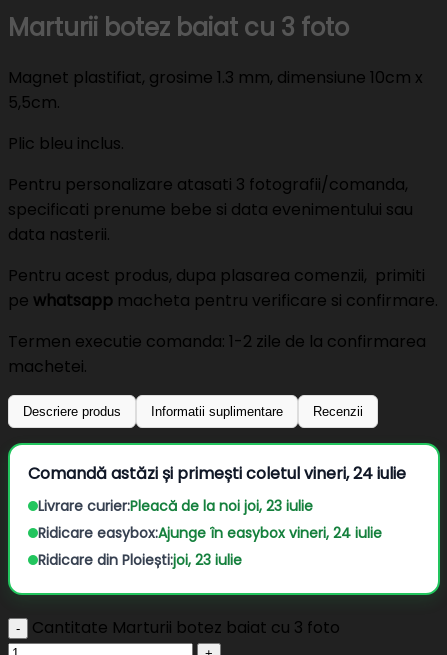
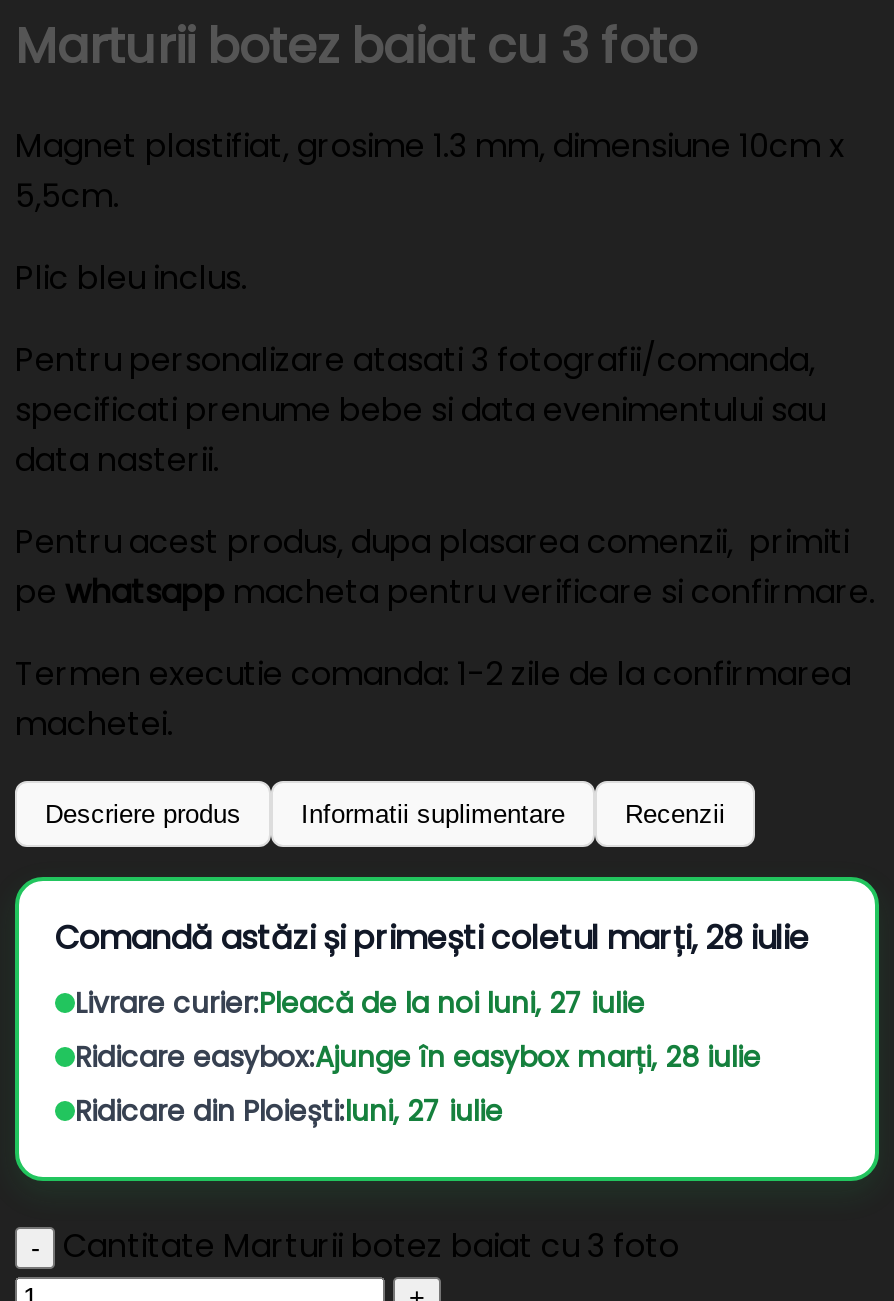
- Comandă astăzi și primești coletul vineri, 24 iulie
+ Comandă astăzi și primești coletul marți, 28 iulie

- Livrare curier:Pleacă de la noi joi, 23 iulie
+ Livrare curier:Pleacă de la noi luni, 27 iulie

- Ridicare easybox:Ajunge în easybox vineri, 24 iulie
+ Ridicare easybox:Ajunge în easybox marți, 28 iulie

- Ridicare din Ploiești:joi, 23 iulie
+ Ridicare din Ploiești:luni, 27 iulie
